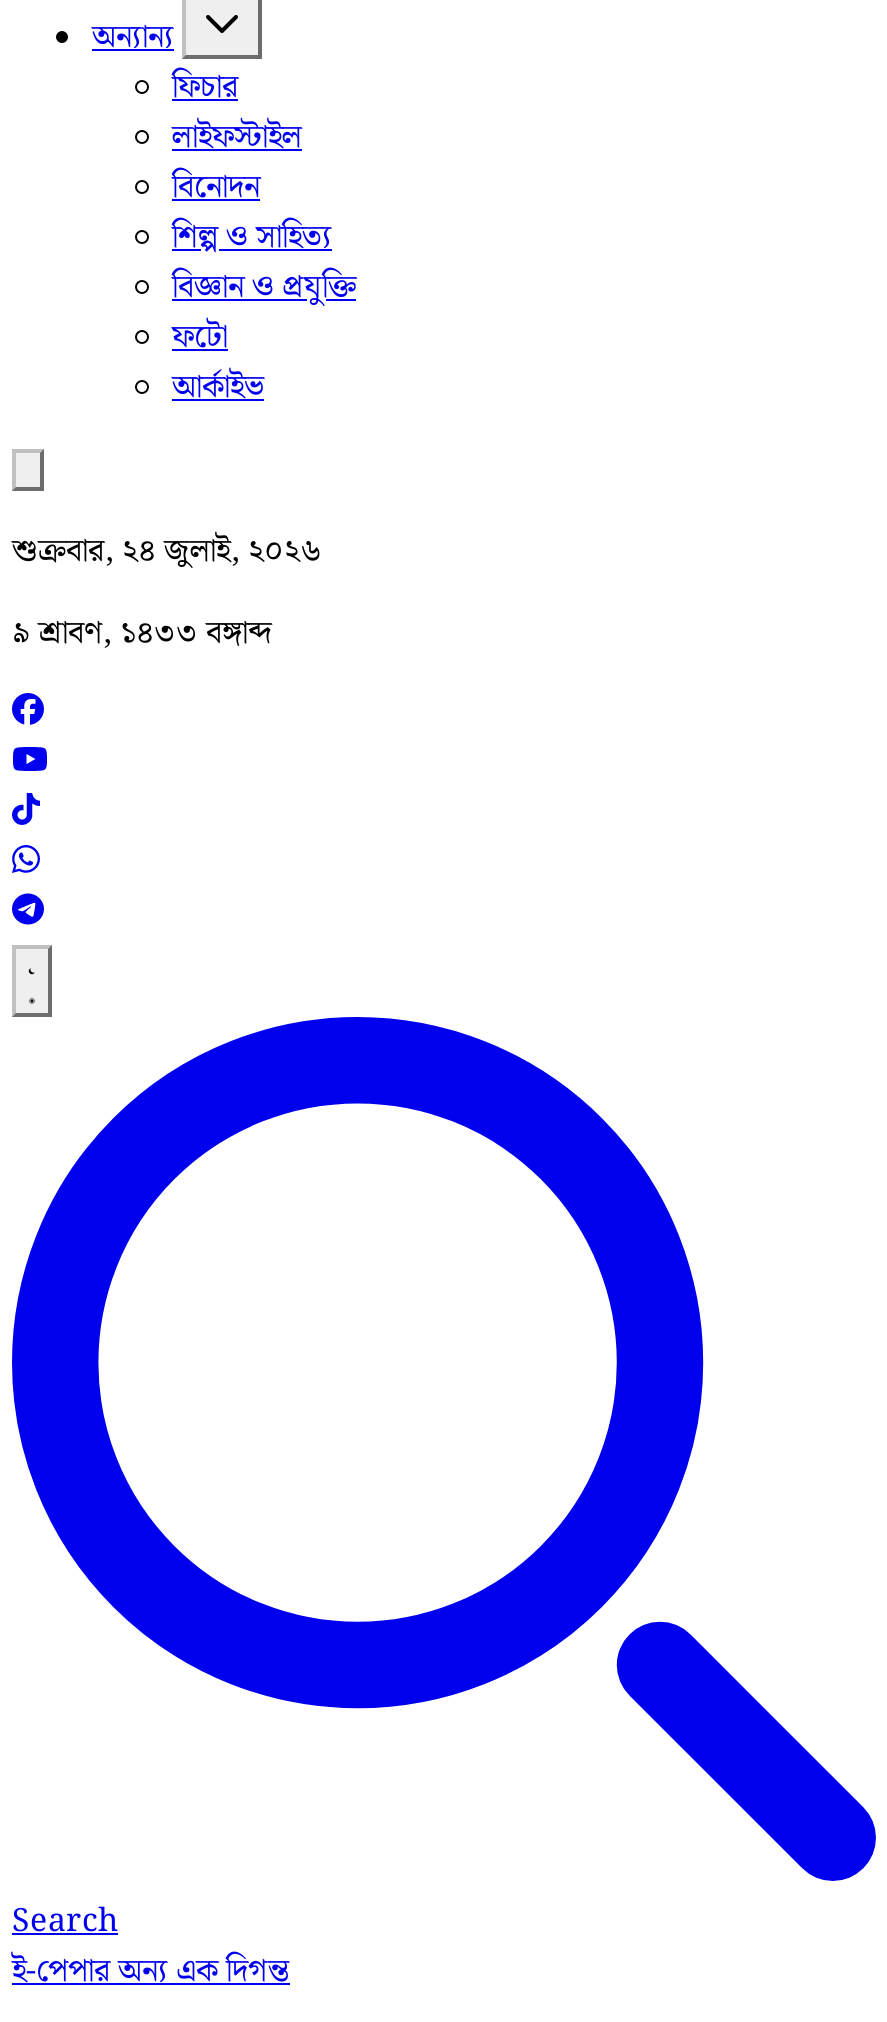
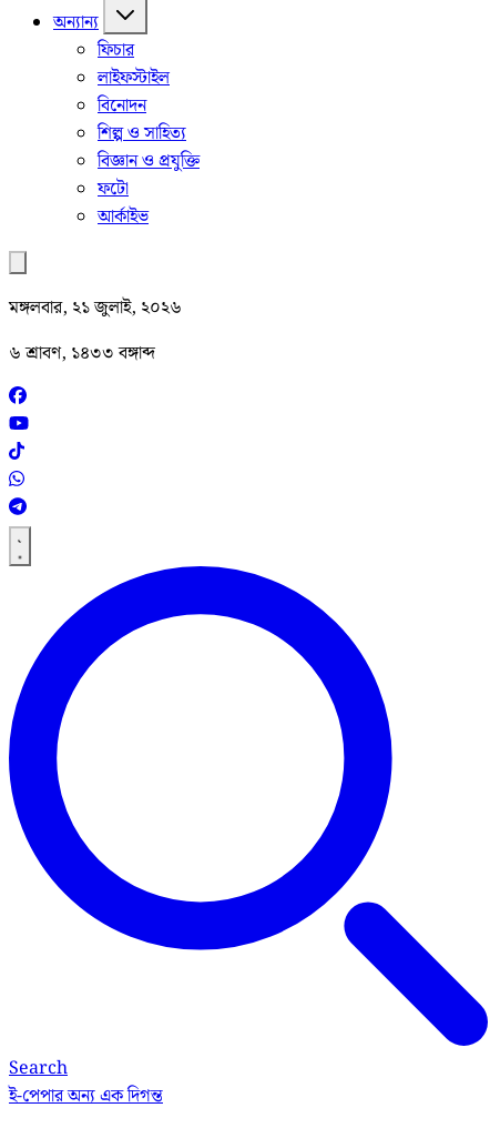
- শুক্রবার, ২৪ জুলাই, ২০২৬
+ মঙ্গলবার, ২১ জুলাই, ২০২৬

- ৯ শ্রাবণ, ১৪৩৩ বঙ্গাব্দ
+ ৬ শ্রাবণ, ১৪৩৩ বঙ্গাব্দ
